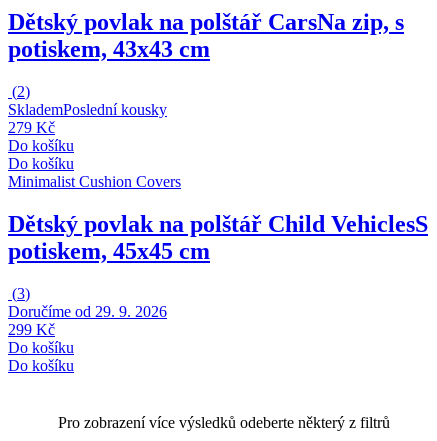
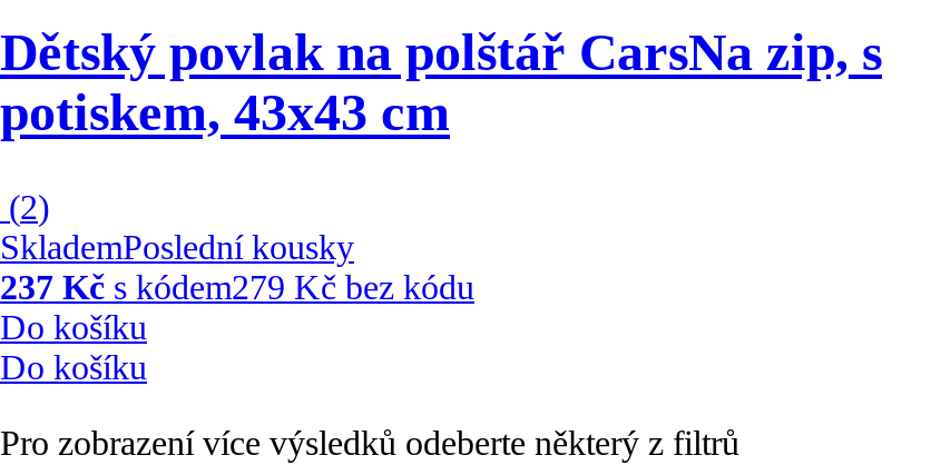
- 279 Kč
- Do košíku
- Do košíku
- Minimalist Cushion Covers
- Dětský povlak na polštář Child VehiclesS
- potiskem, 45x45 cm
- (3)
- Doručíme od 29. 9. 2026
- 299 Kč
+ 237 Kč s kódem279 Kč bez kódu
